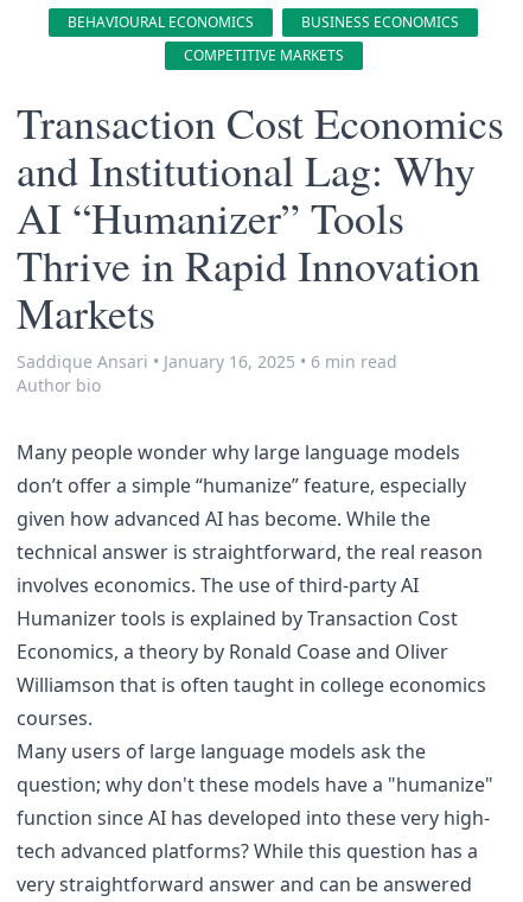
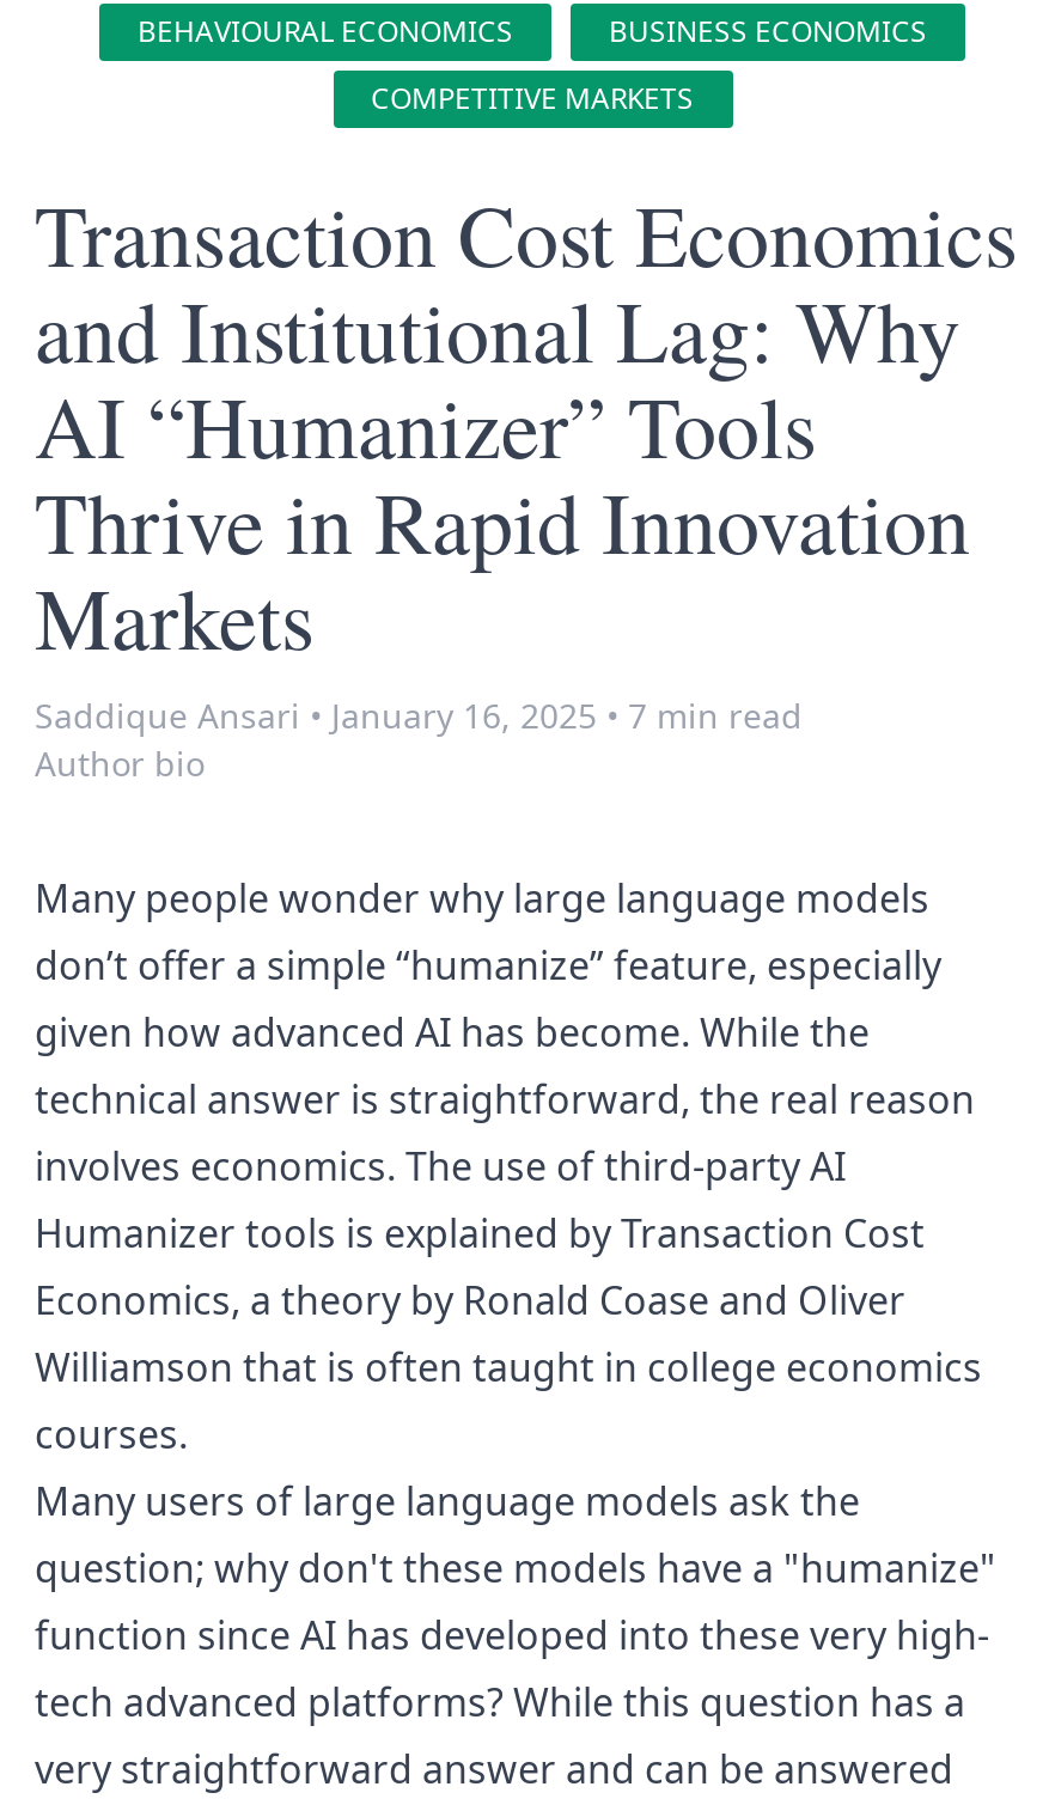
- Saddique Ansari • January 16, 2025 • 6 min read
+ Saddique Ansari • January 16, 2025 • 7 min read
